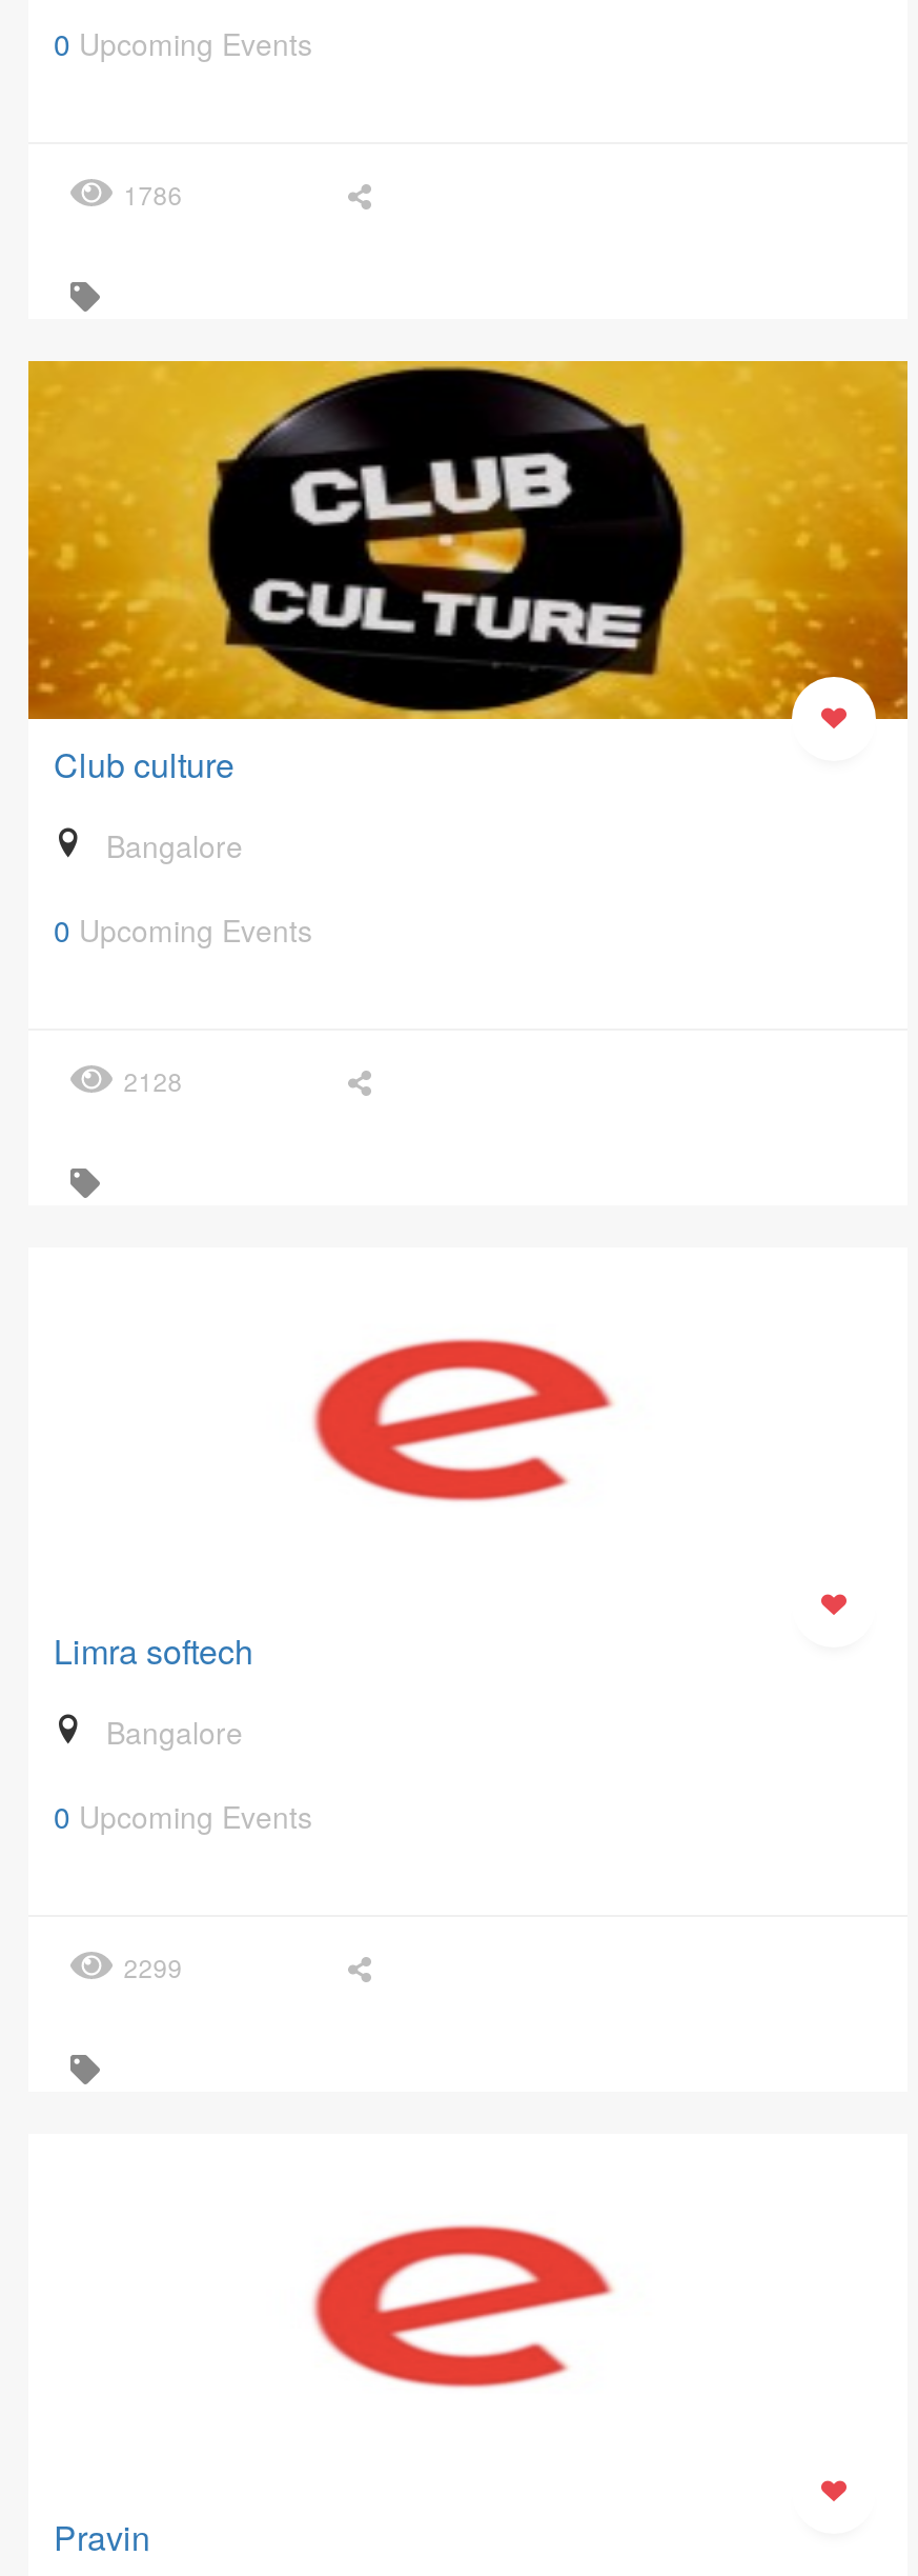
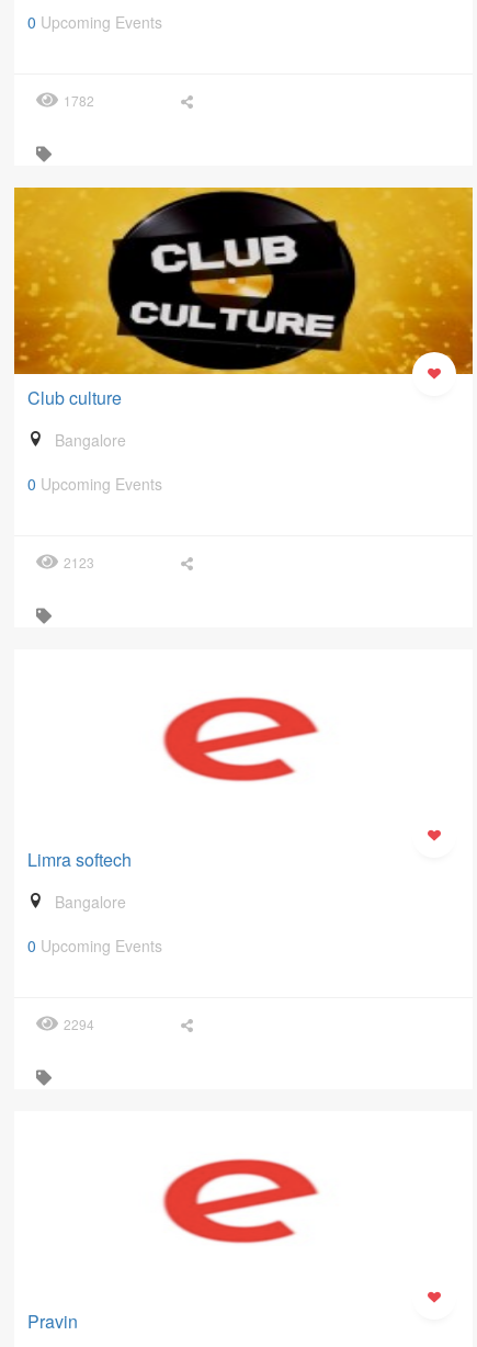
- 1786
+ 1782

- 2128
+ 2123

- 2299
+ 2294
